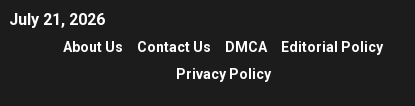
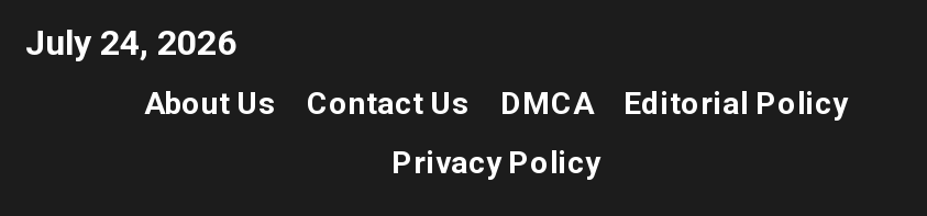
- July 21, 2026
+ July 24, 2026
